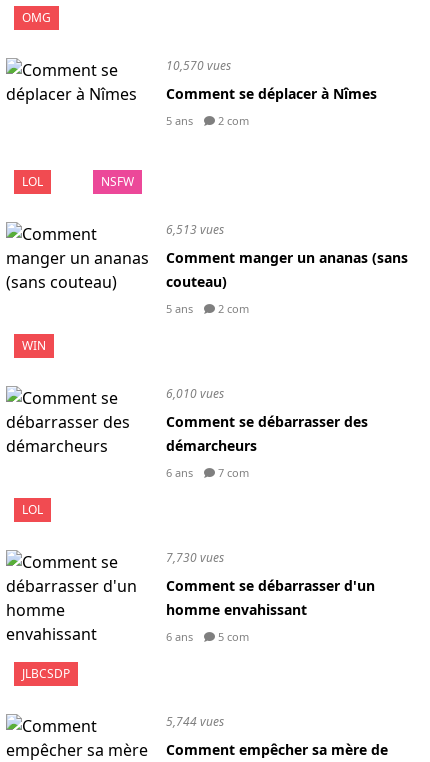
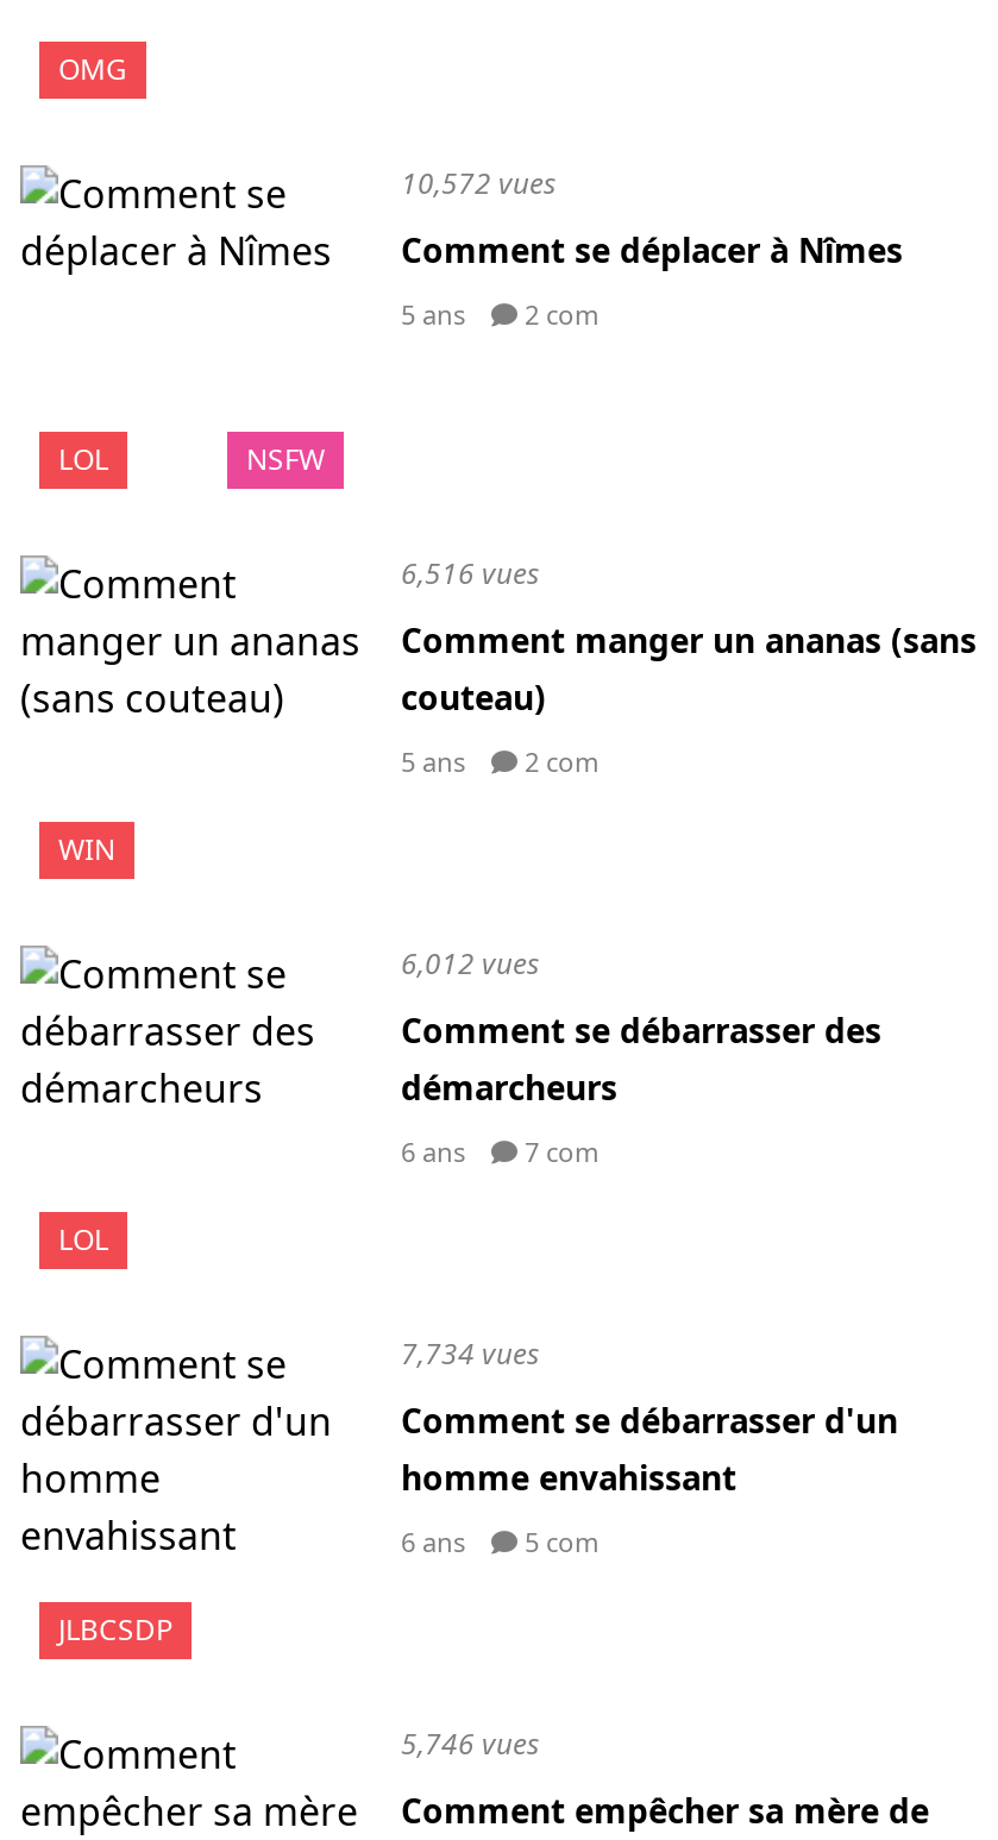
- 10,570 vues
+ 10,572 vues

- 6,513 vues
+ 6,516 vues

- 6,010 vues
+ 6,012 vues

- 7,730 vues
+ 7,734 vues

- 5,744 vues
+ 5,746 vues
